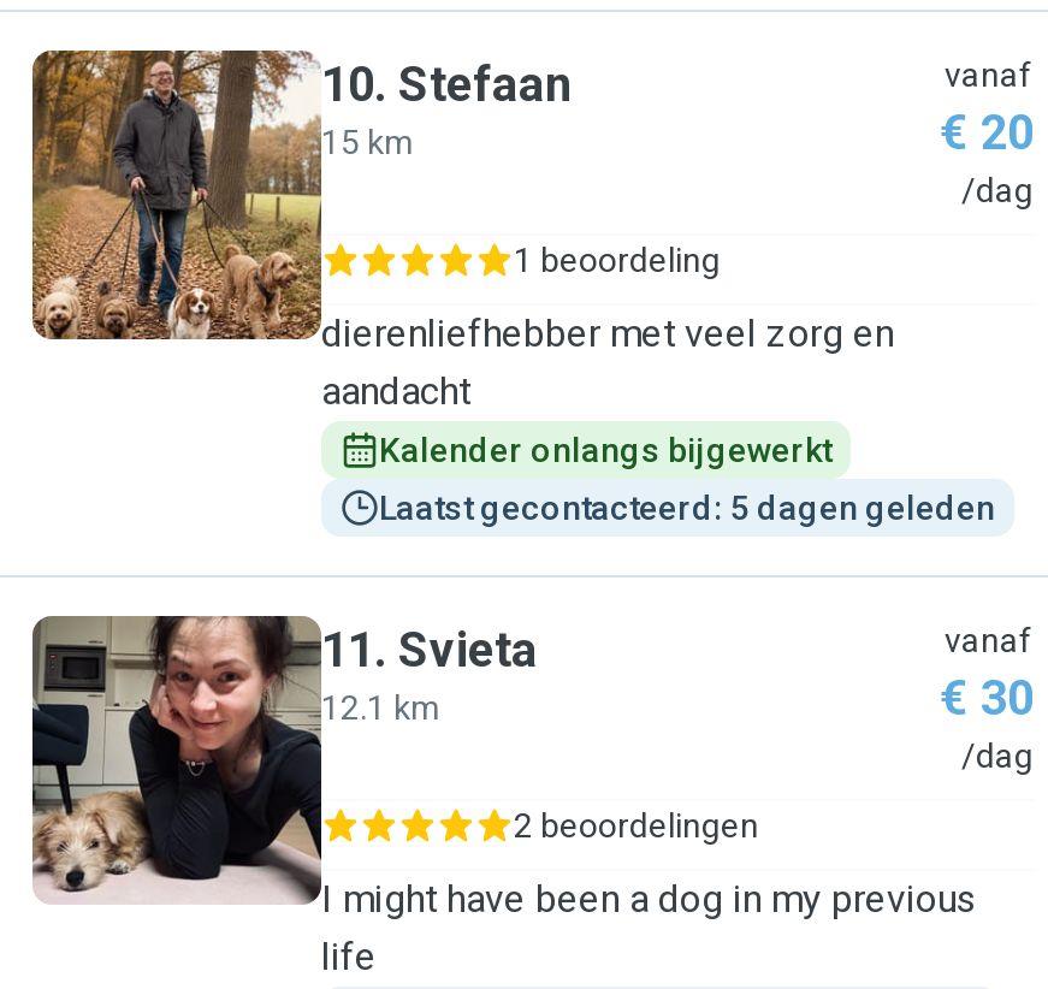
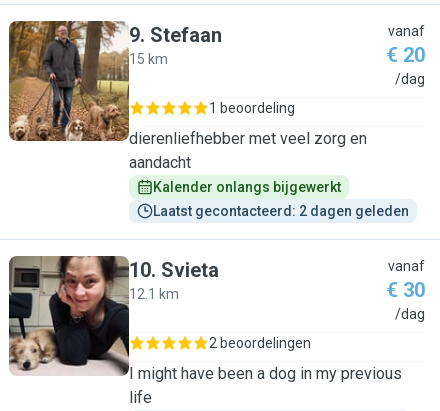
- 10. Stefaan
+ 9. Stefaan

- Laatst gecontacteerd: 5 dagen geleden
+ Laatst gecontacteerd: 2 dagen geleden

- 11. Svieta
+ 10. Svieta
